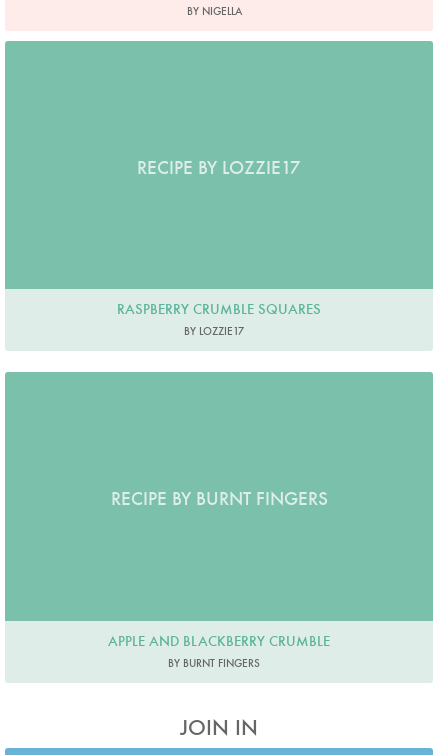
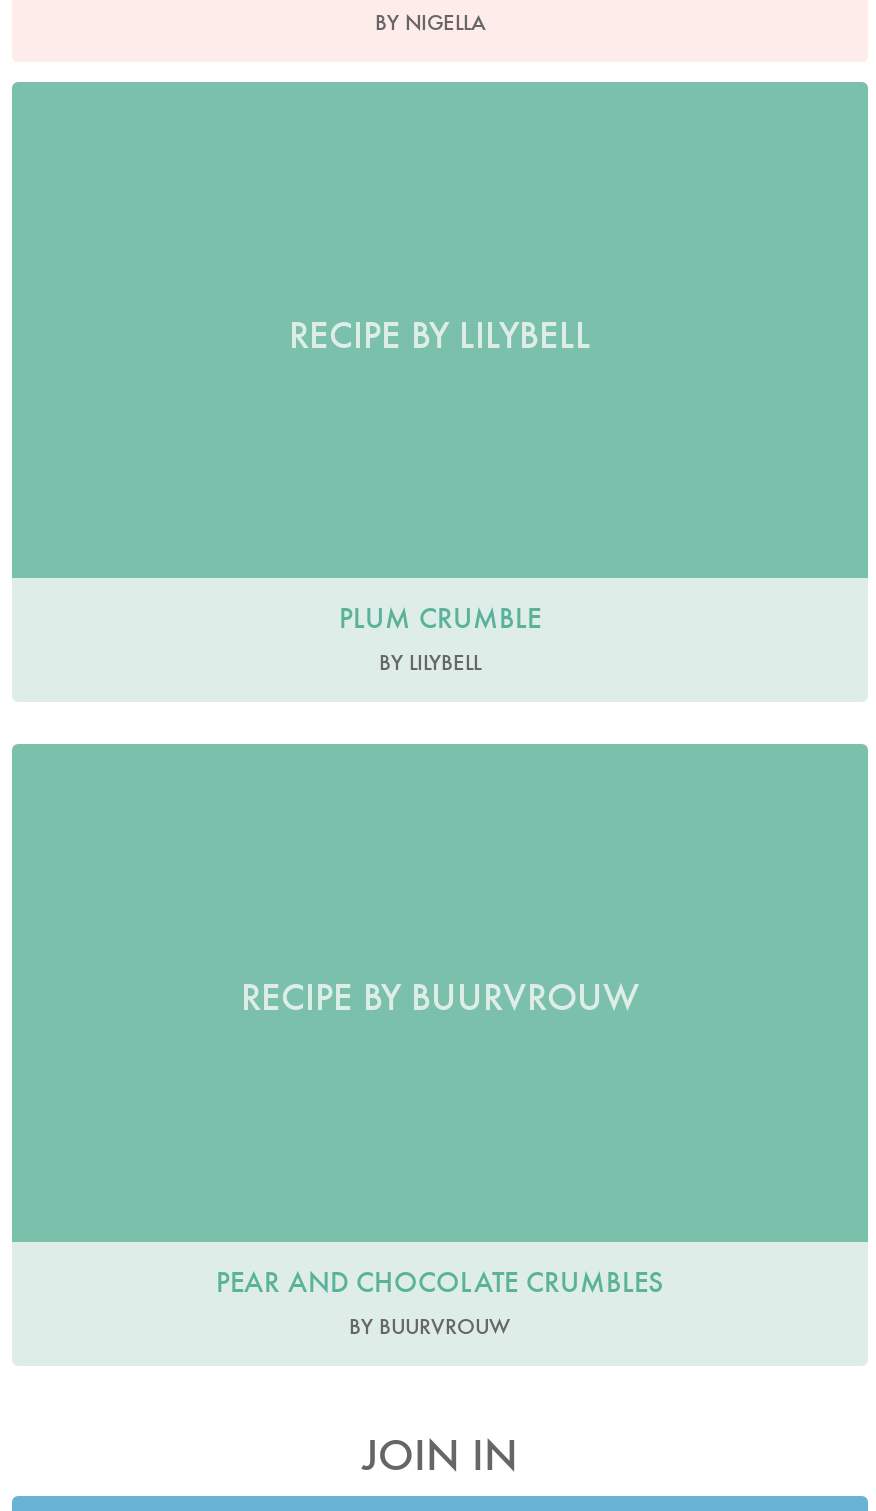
- RECIPE BY LOZZIE17
+ RECIPE BY LILYBELL

- RASPBERRY CRUMBLE SQUARES
- BY LOZZIE17
+ PLUM CRUMBLE
+ BY LILYBELL

- RECIPE BY BURNT FINGERS
+ RECIPE BY BUURVROUW

- APPLE AND BLACKBERRY CRUMBLE
- BY BURNT FINGERS
+ PEAR AND CHOCOLATE CRUMBLES
+ BY BUURVROUW
